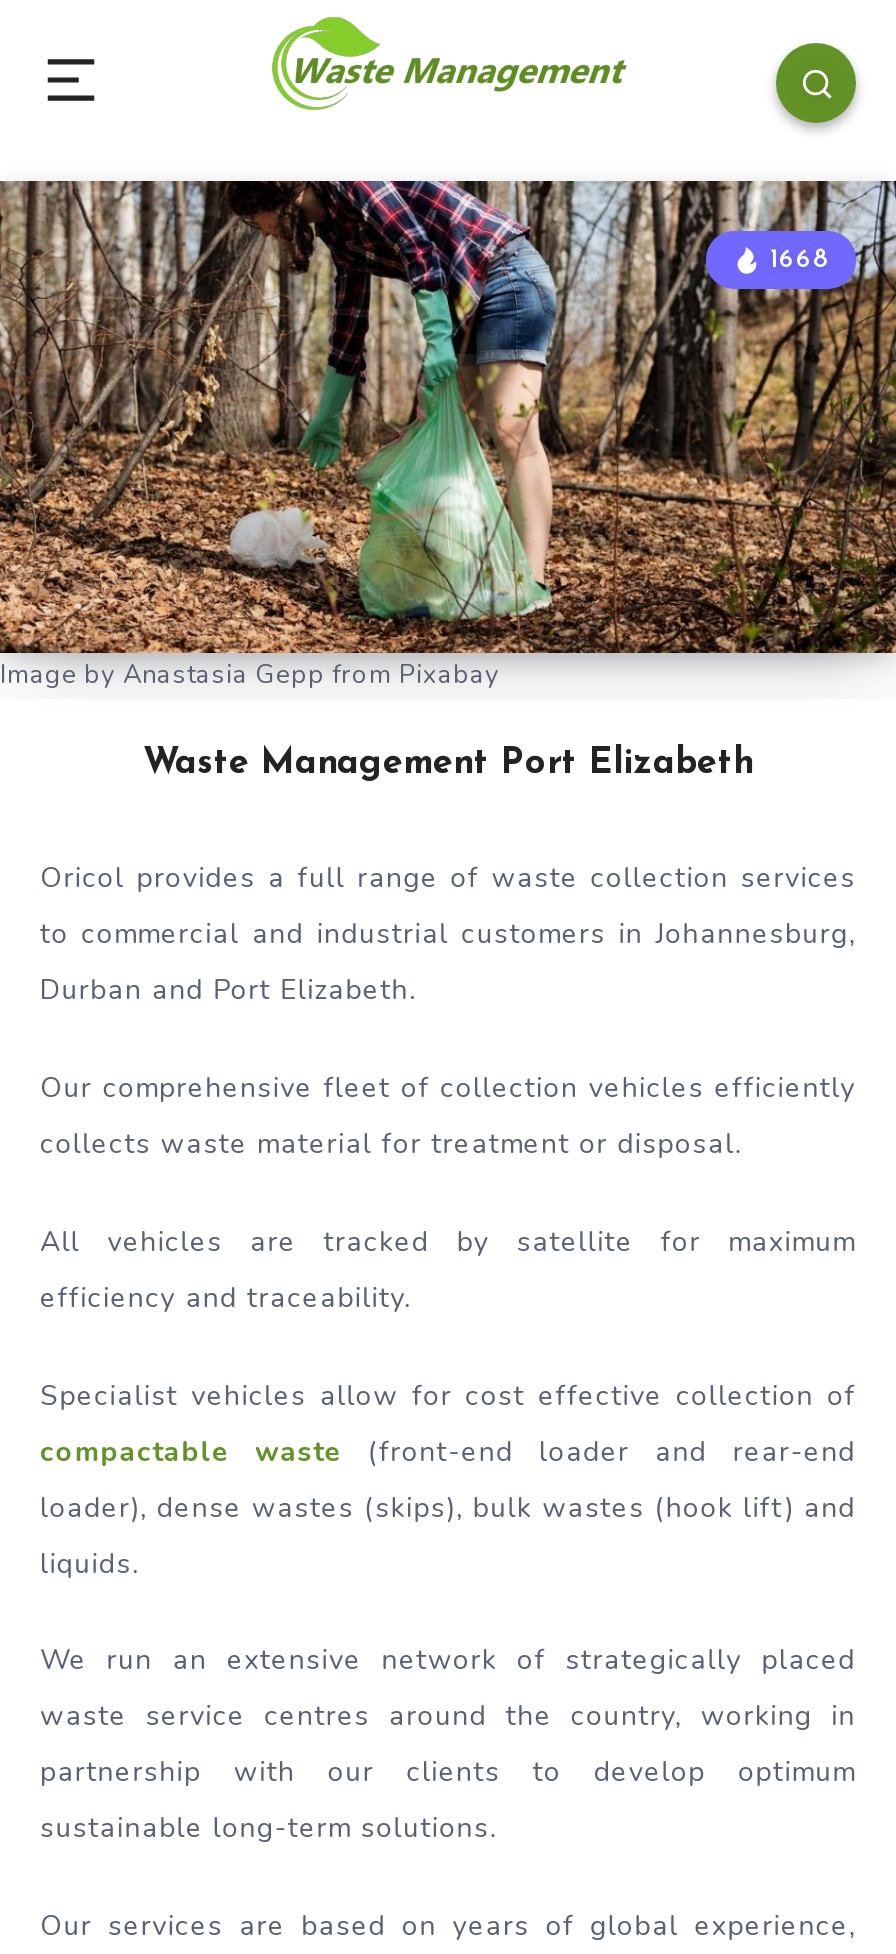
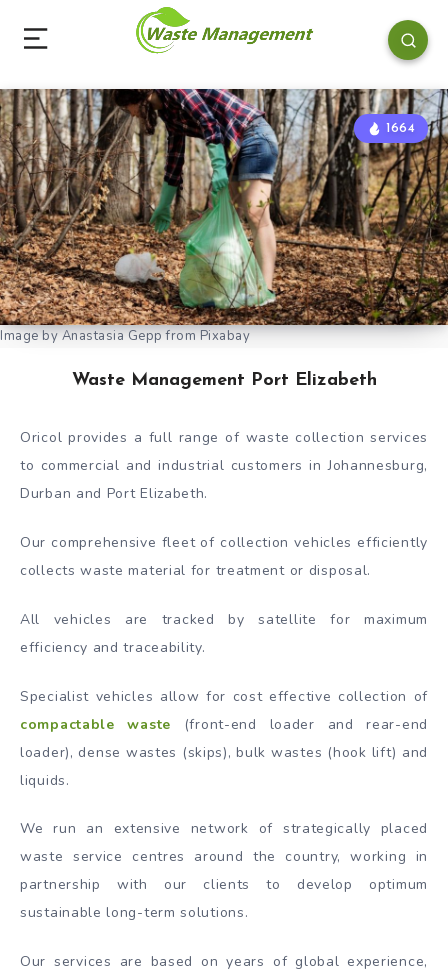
- 1668
+ 1664
